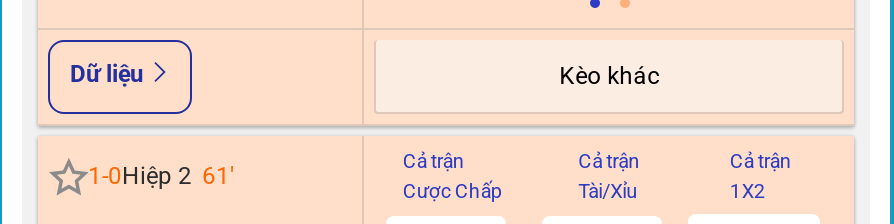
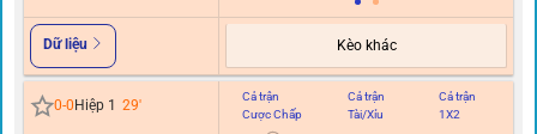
- 1 - 0Hiệp 2 61
+ 0 - 0Hiệp 1 29
